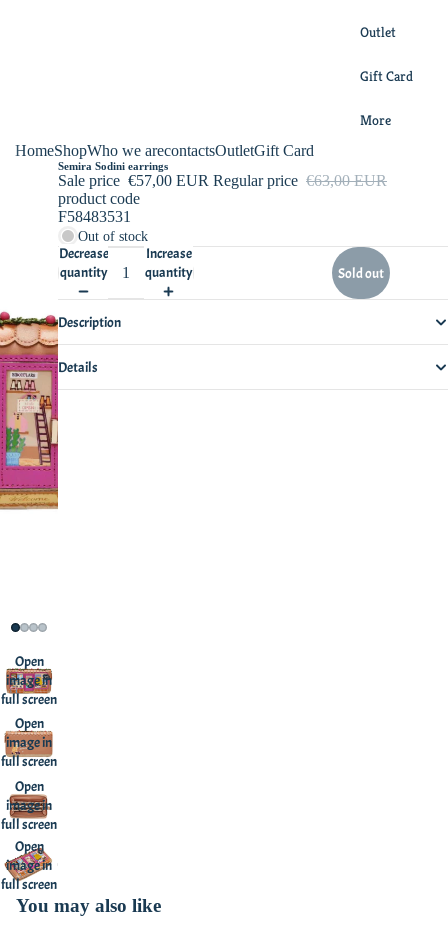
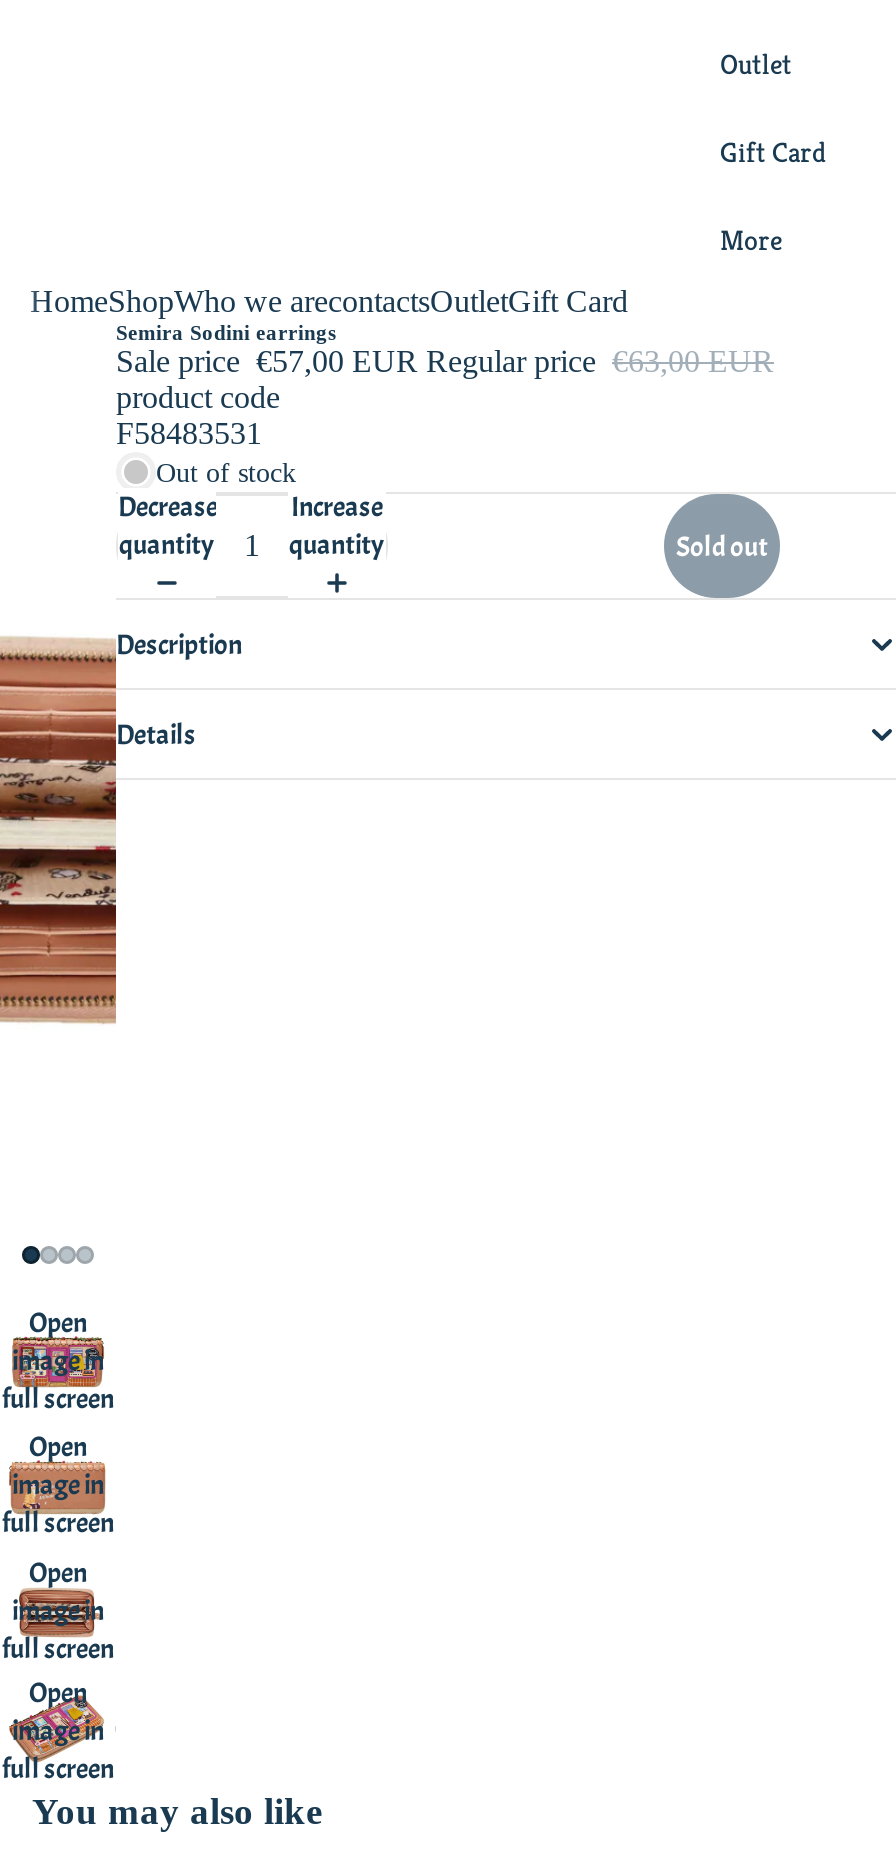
- [image]
+ [image]
